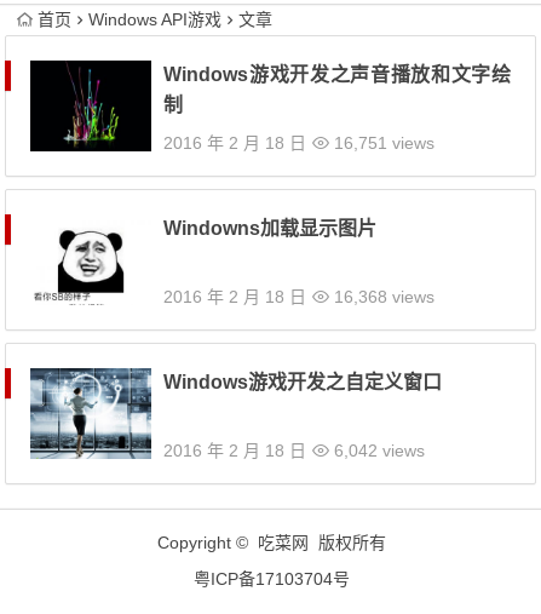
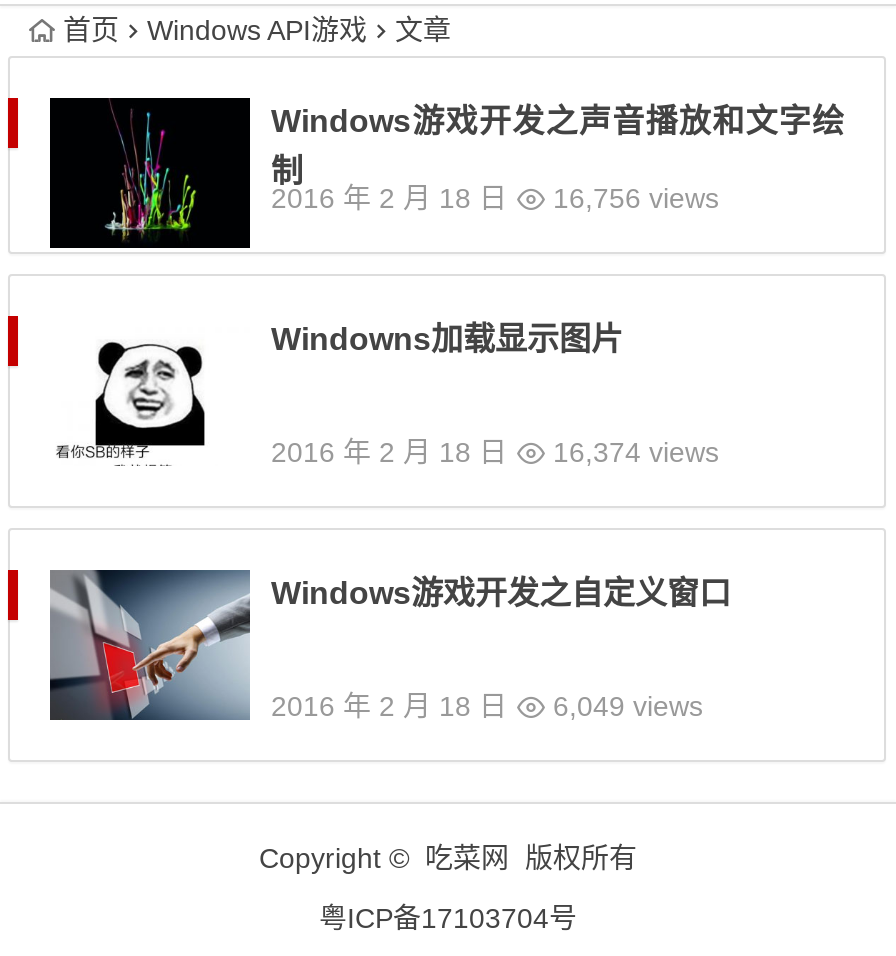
- 2016 年 2 月 18 日 16,751 views
+ 2016 年 2 月 18 日 16,756 views

- 2016 年 2 月 18 日 16,368 views
+ 2016 年 2 月 18 日 16,374 views

- [image]
- 2016 年 2 月 18 日 6,042 views
+ [image]
+ 2016 年 2 月 18 日 6,049 views
